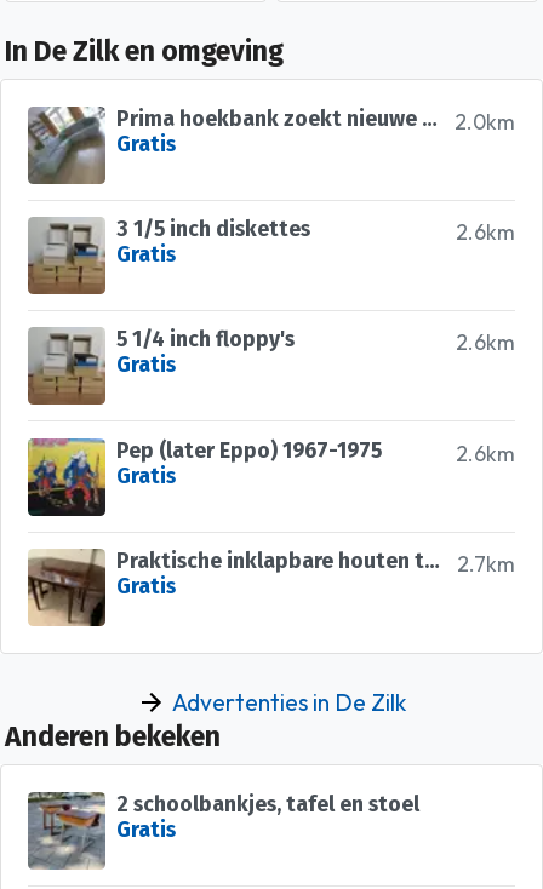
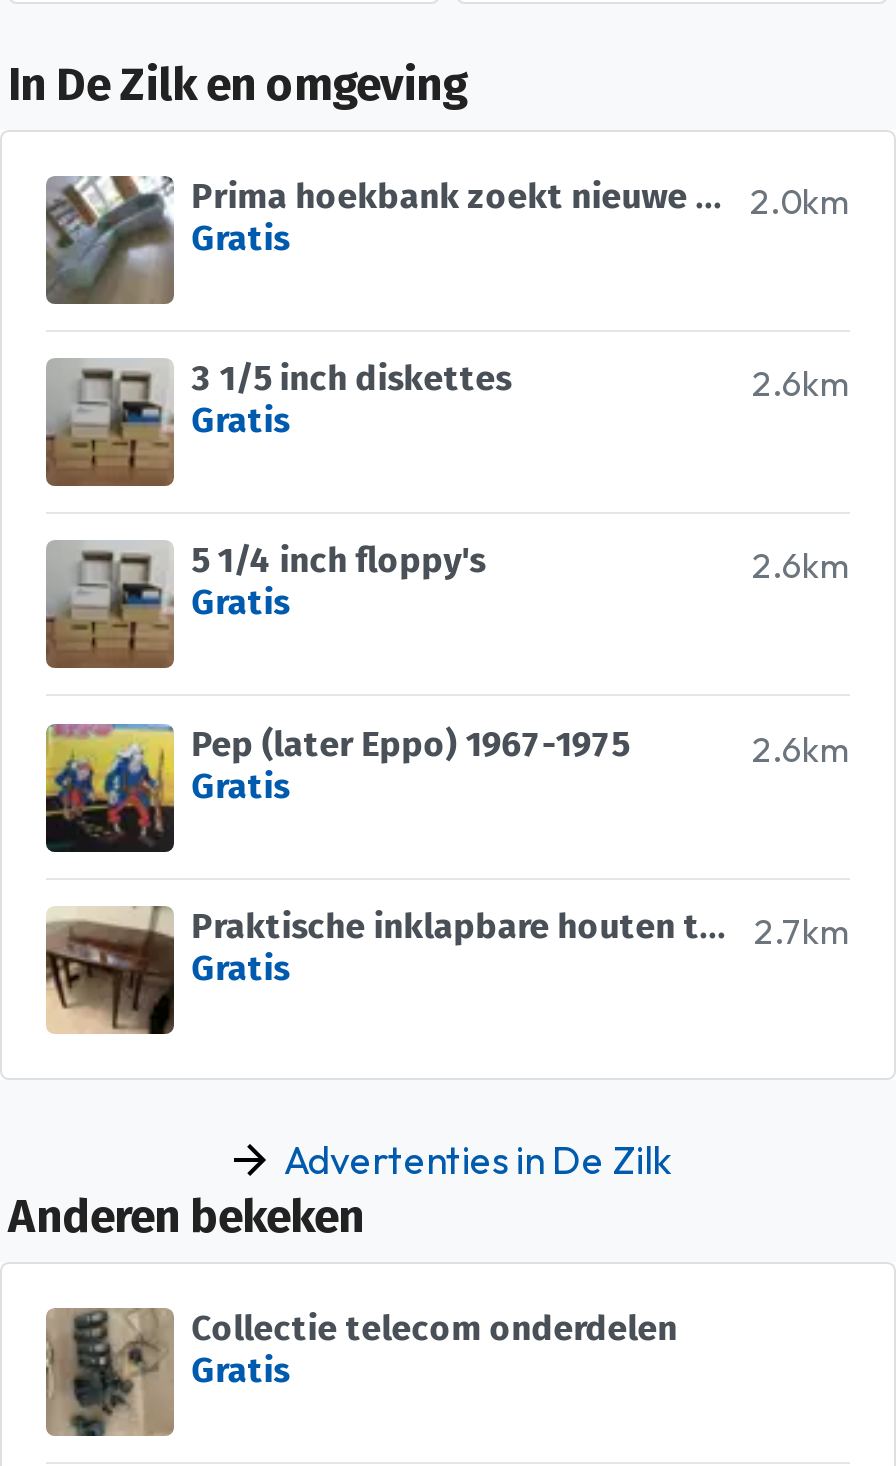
- [image]
- 2 schoolbankjes, tafel en stoel
+ [image]
+ Collectie telecom onderdelen
